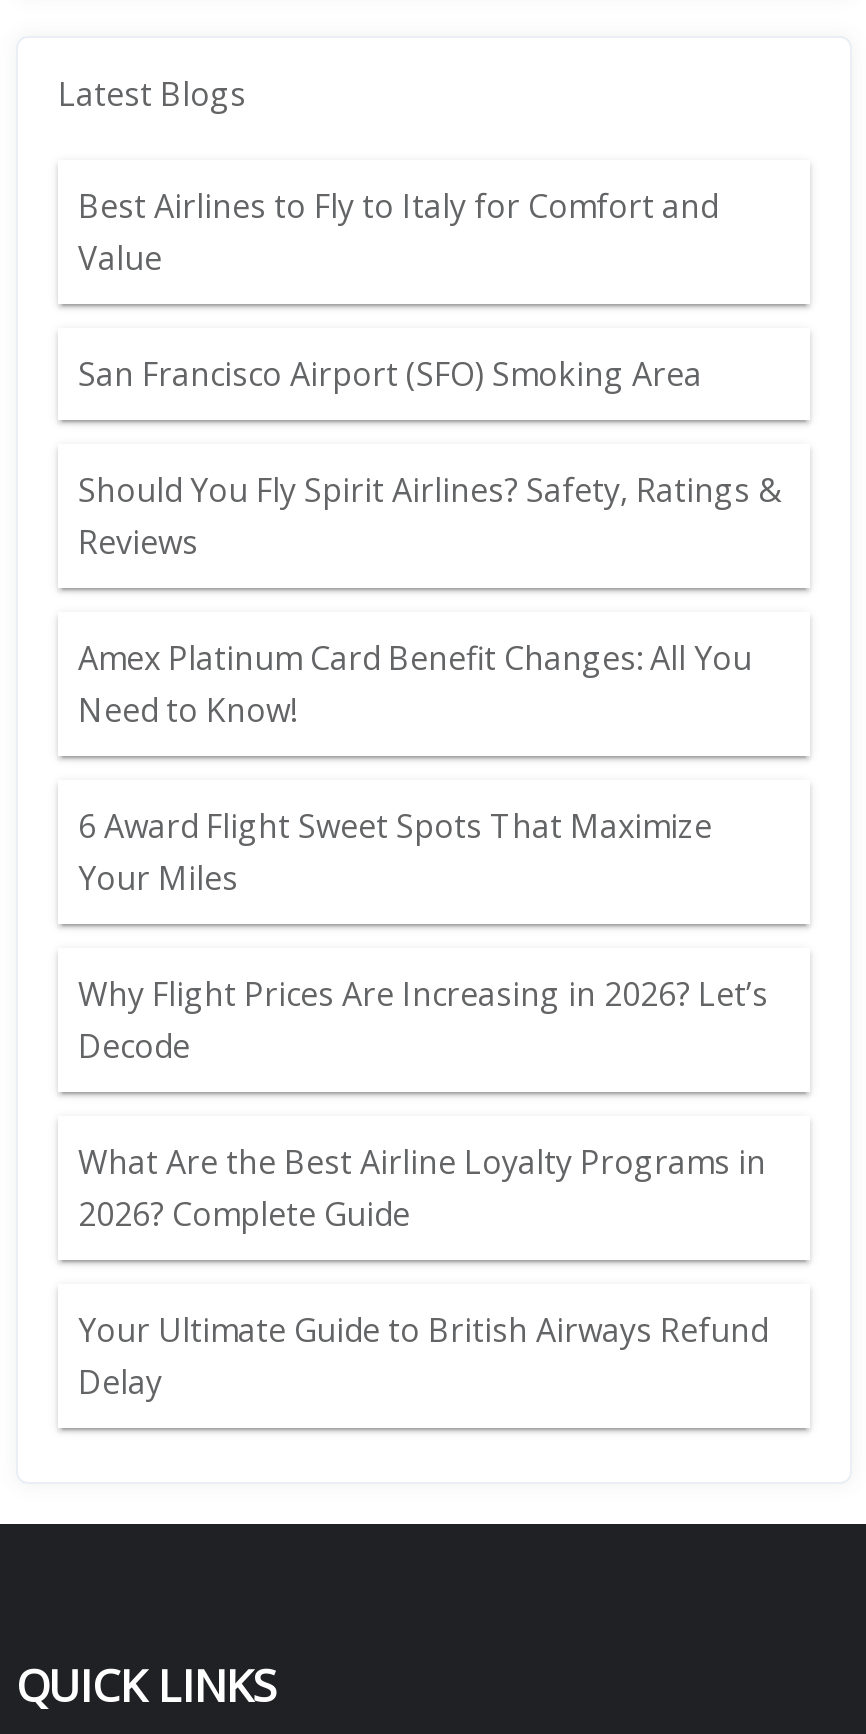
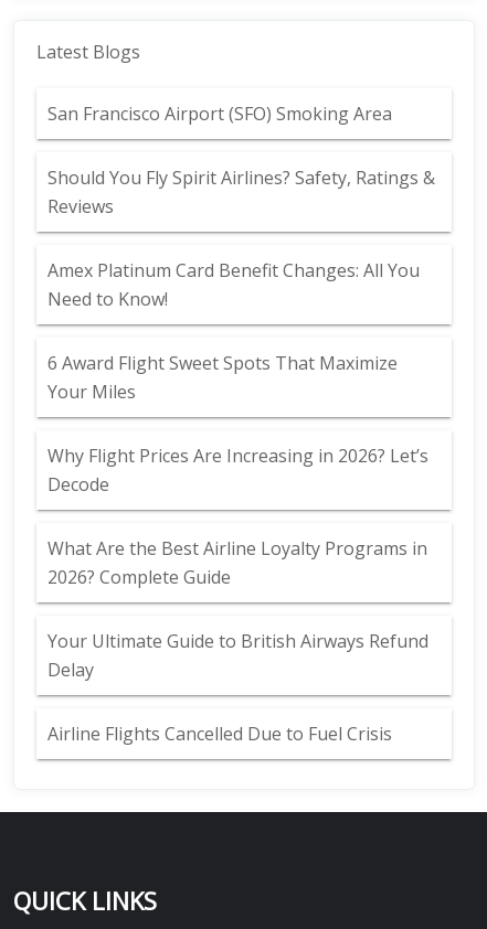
- Best Airlines to Fly to Italy for Comfort and
- Value

moved up: San Francisco Airport (SFO) Smoking Area | Should You Fly Spirit Airlines? Safety, Ratings & | Reviews | ... | Your Ultimate Guide to British Airways Refund | Delay

+ Airline Flights Cancelled Due to Fuel Crisis
